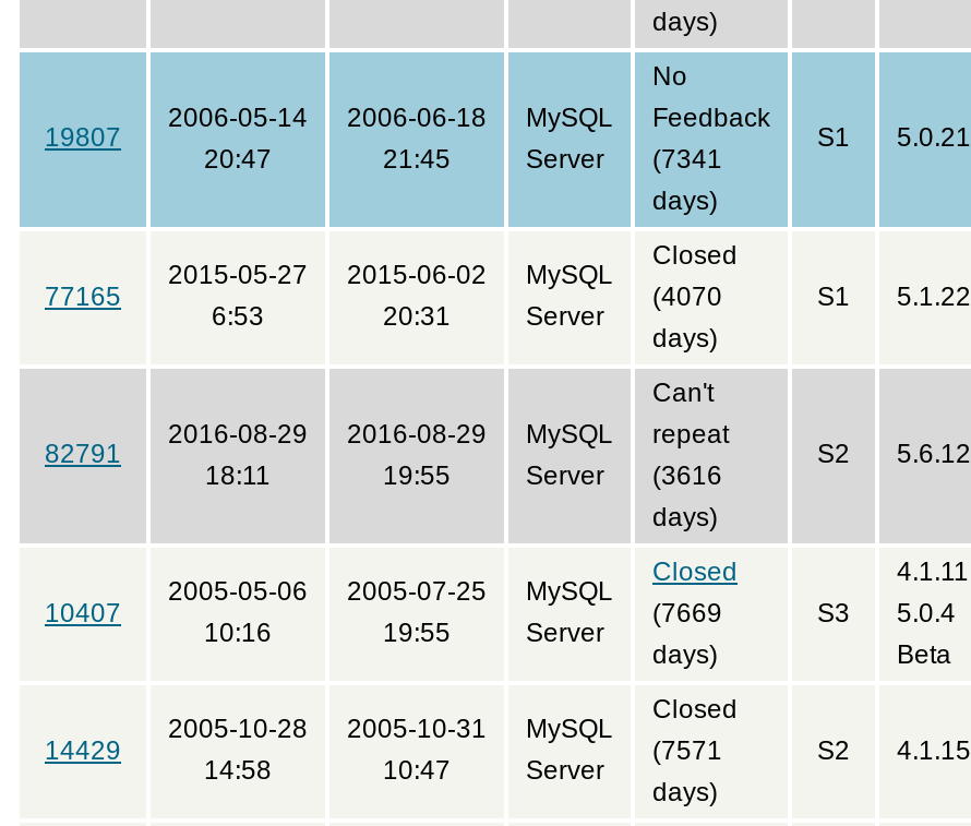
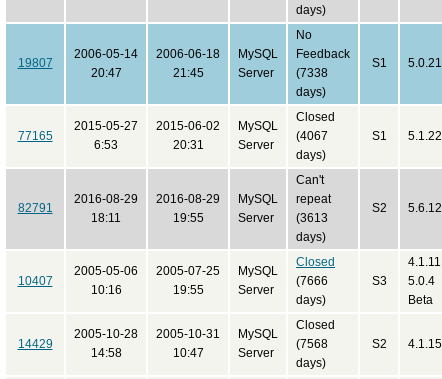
- Server (7341
+ Server (7338

- (4070
+ (4067

- Server (3616
+ Server (3613

- (7669
+ (7666

- (7571
+ (7568
